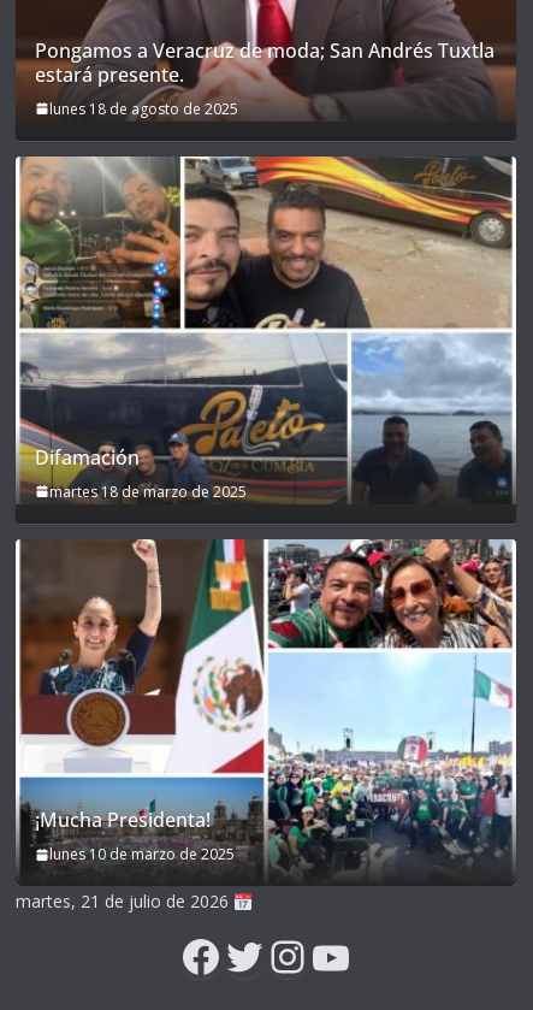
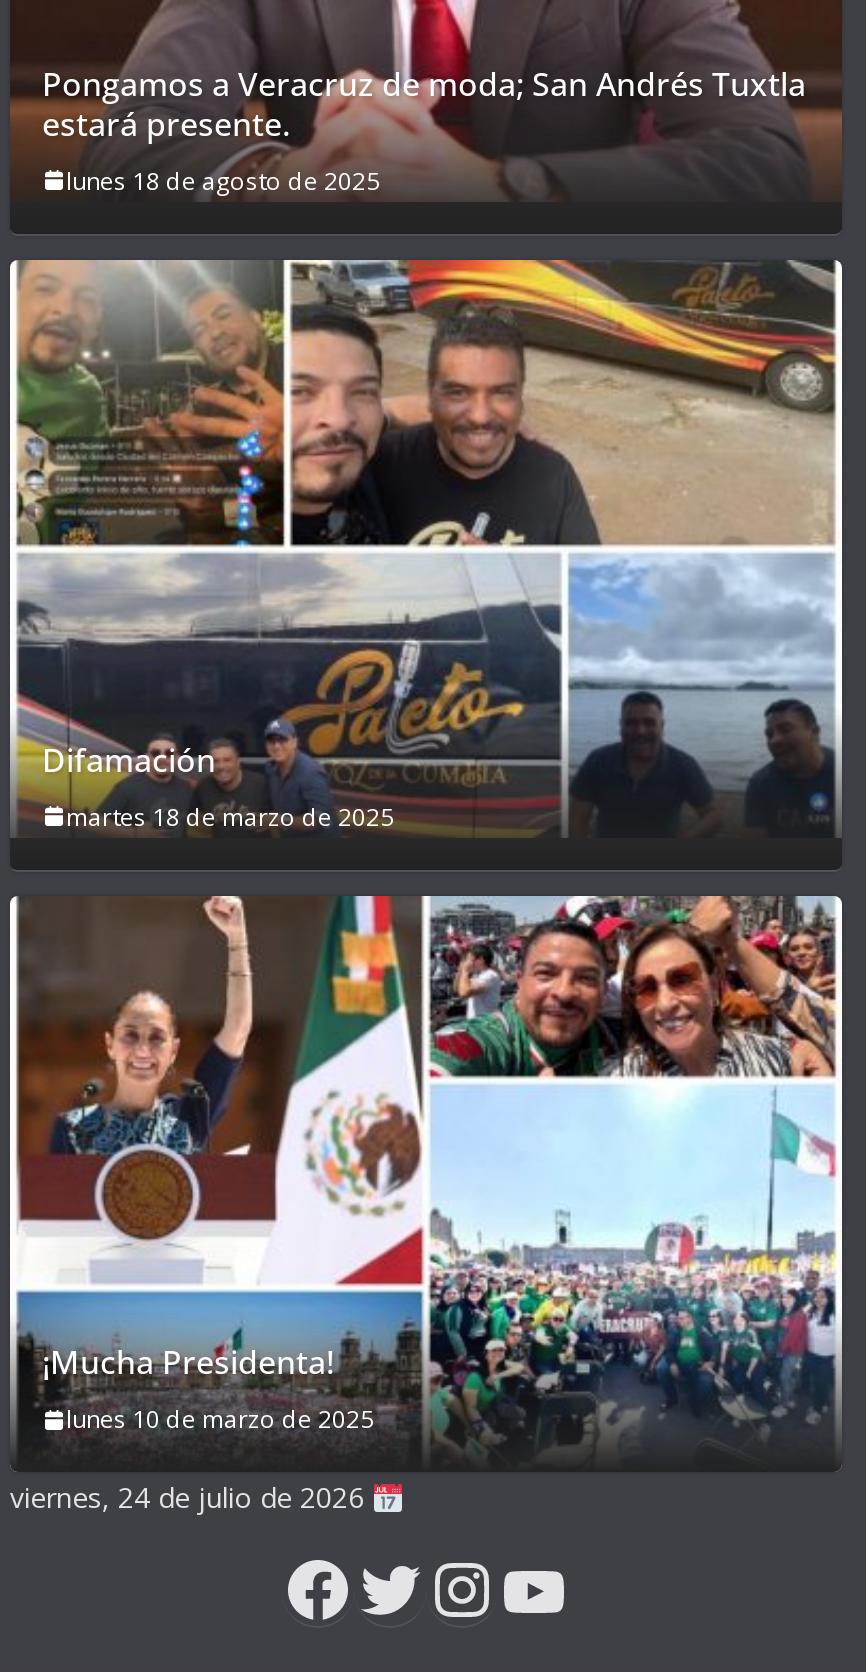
- martes, 21 de julio de 2026
+ viernes, 24 de julio de 2026
